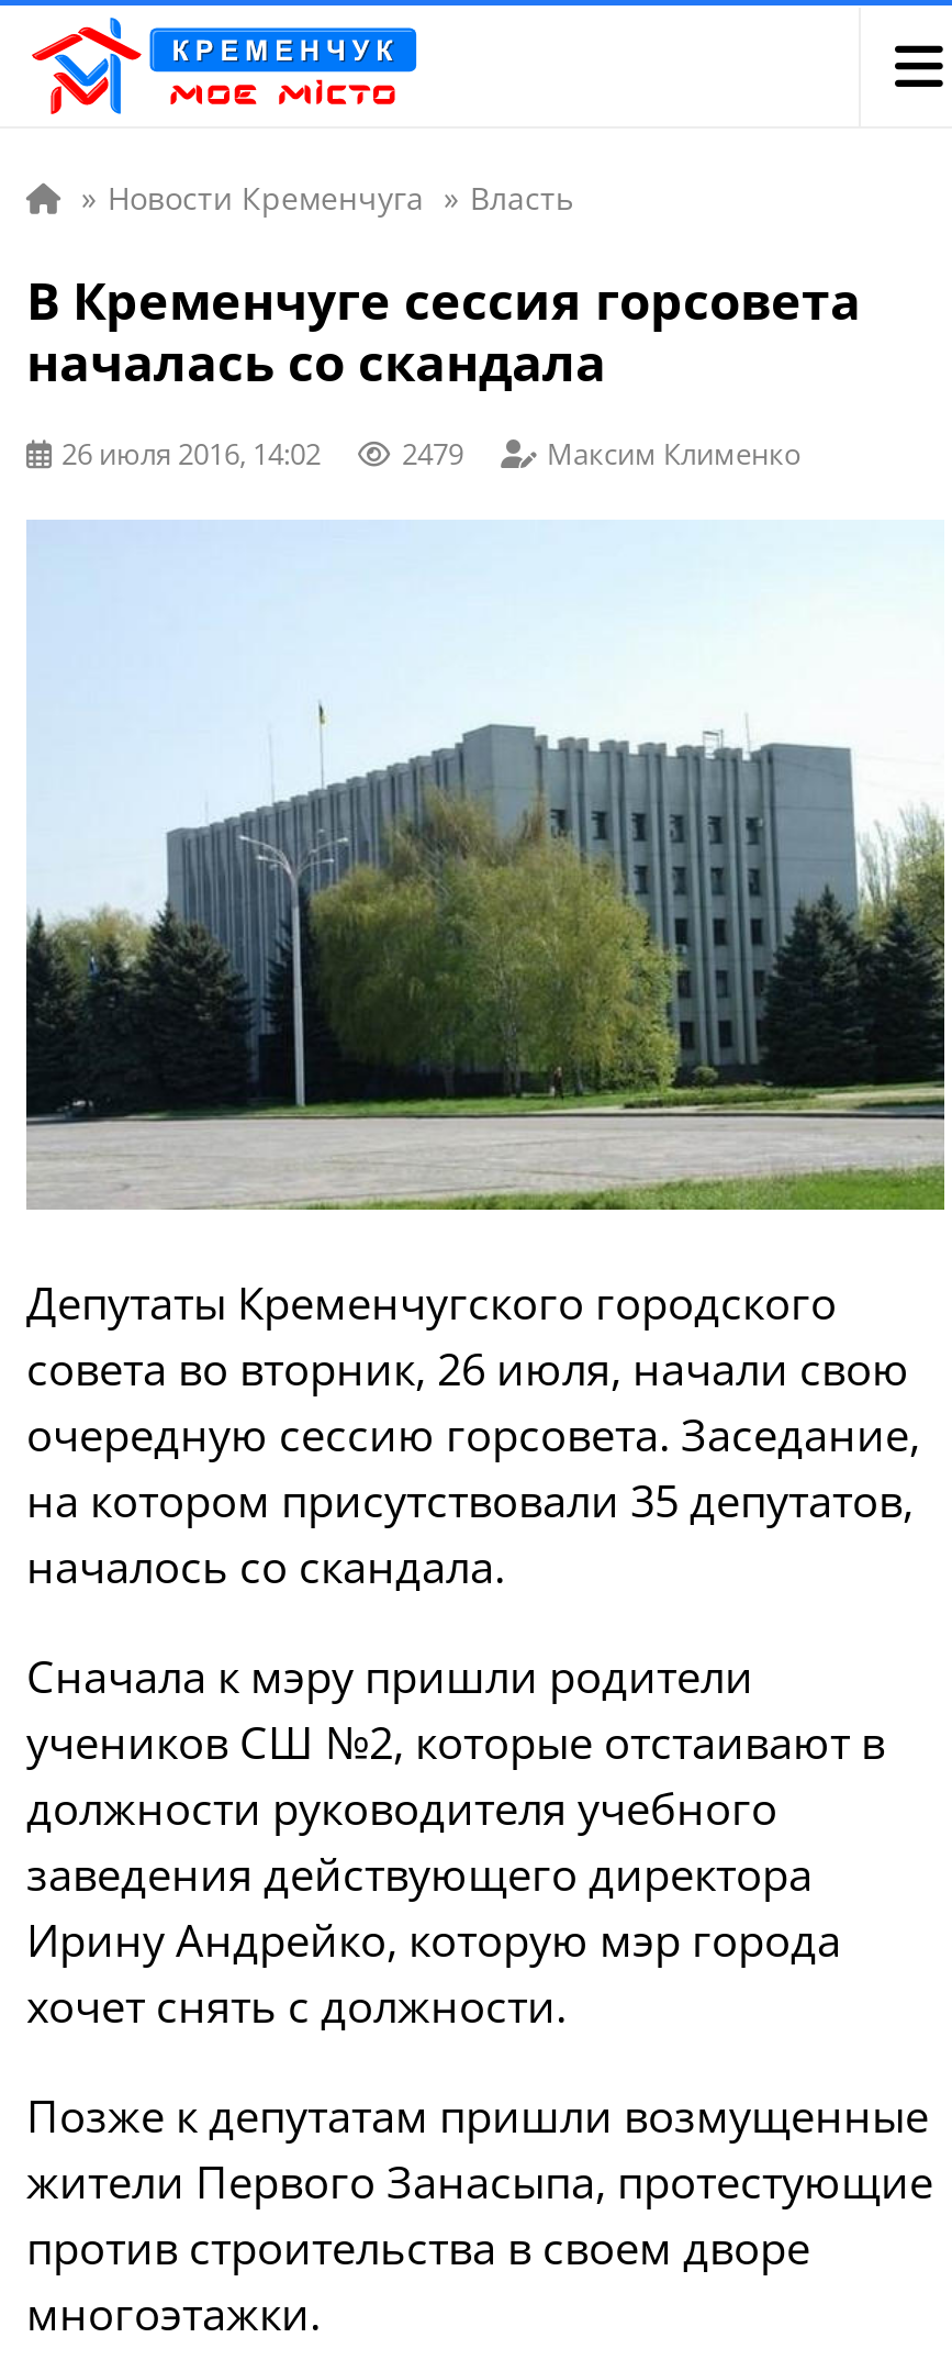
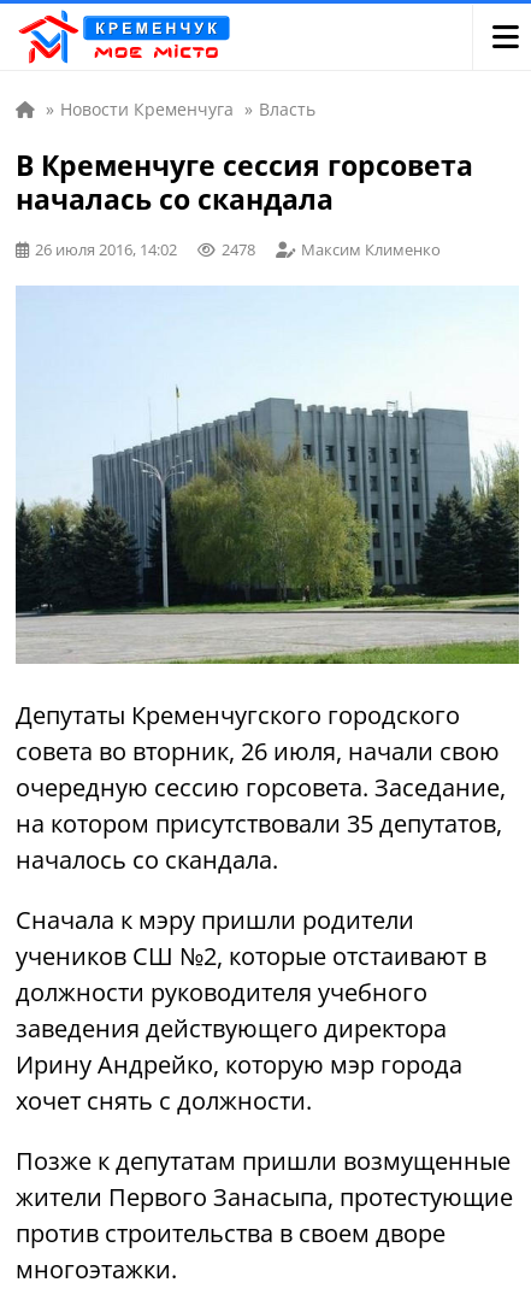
- 2479
+ 2478
